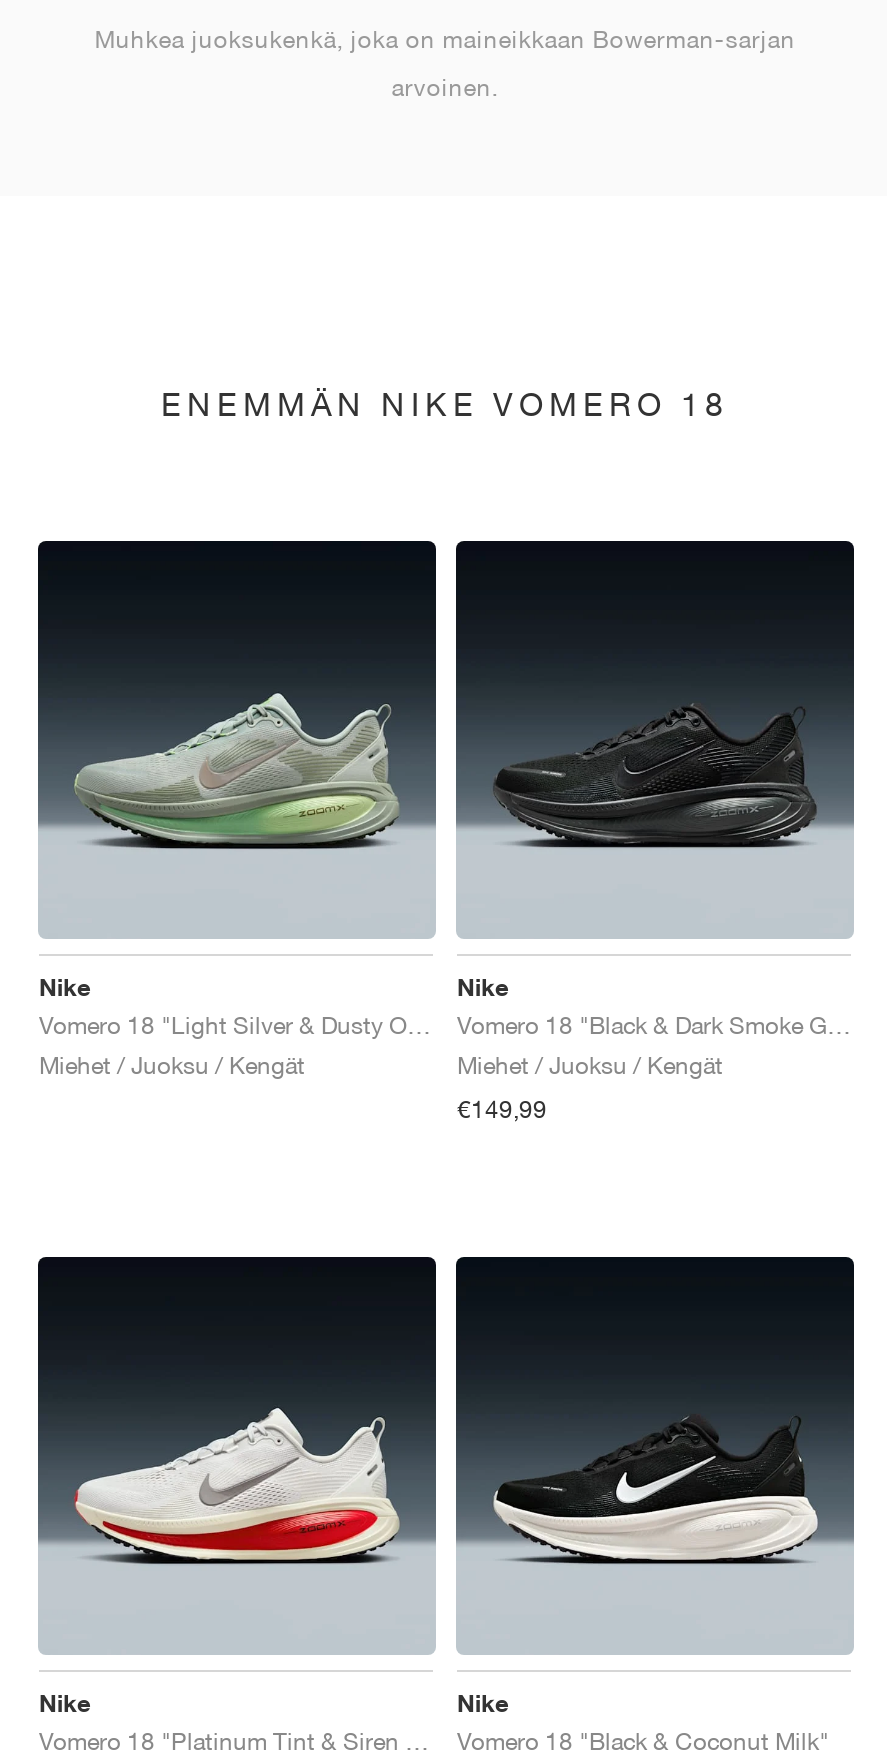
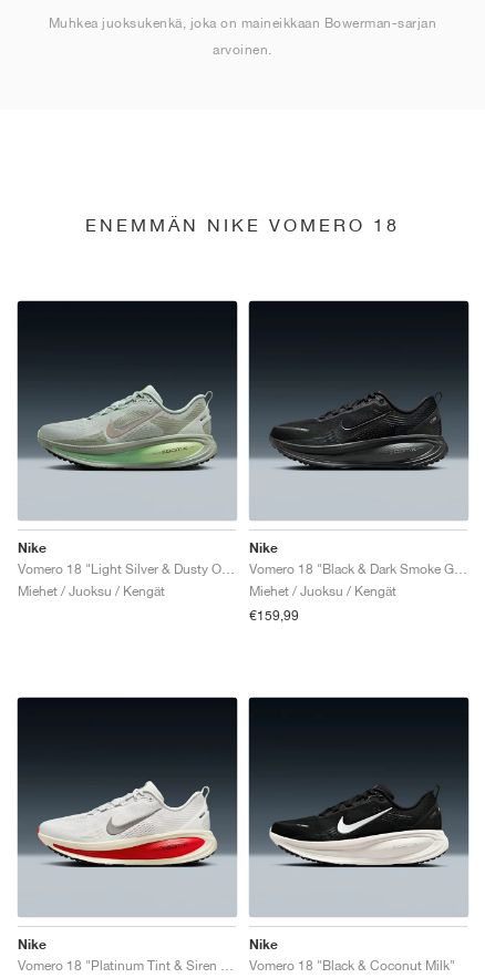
- €149,99
+ €159,99
